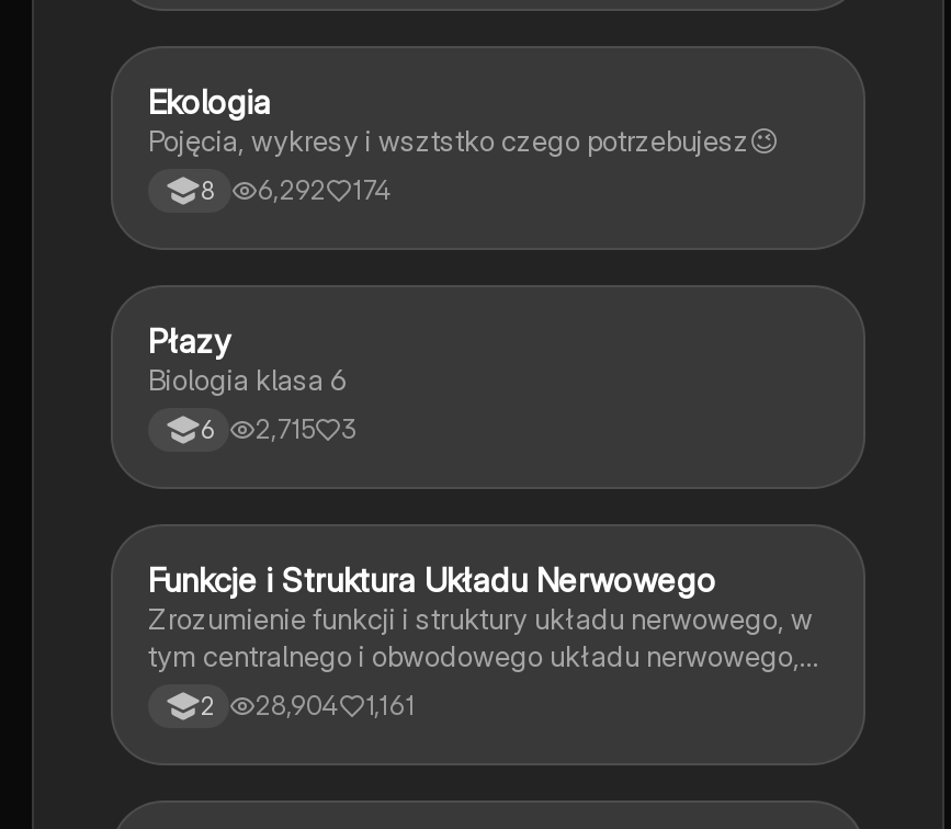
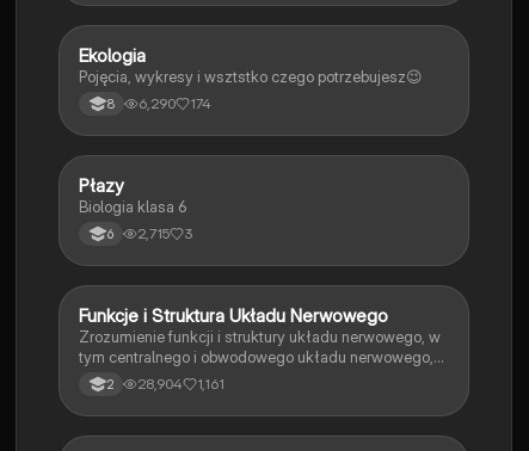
- 8 6,292 174
+ 8 6,290 174
